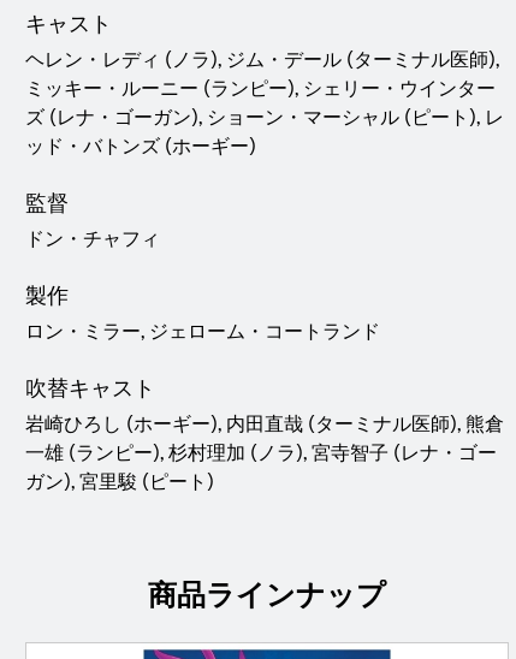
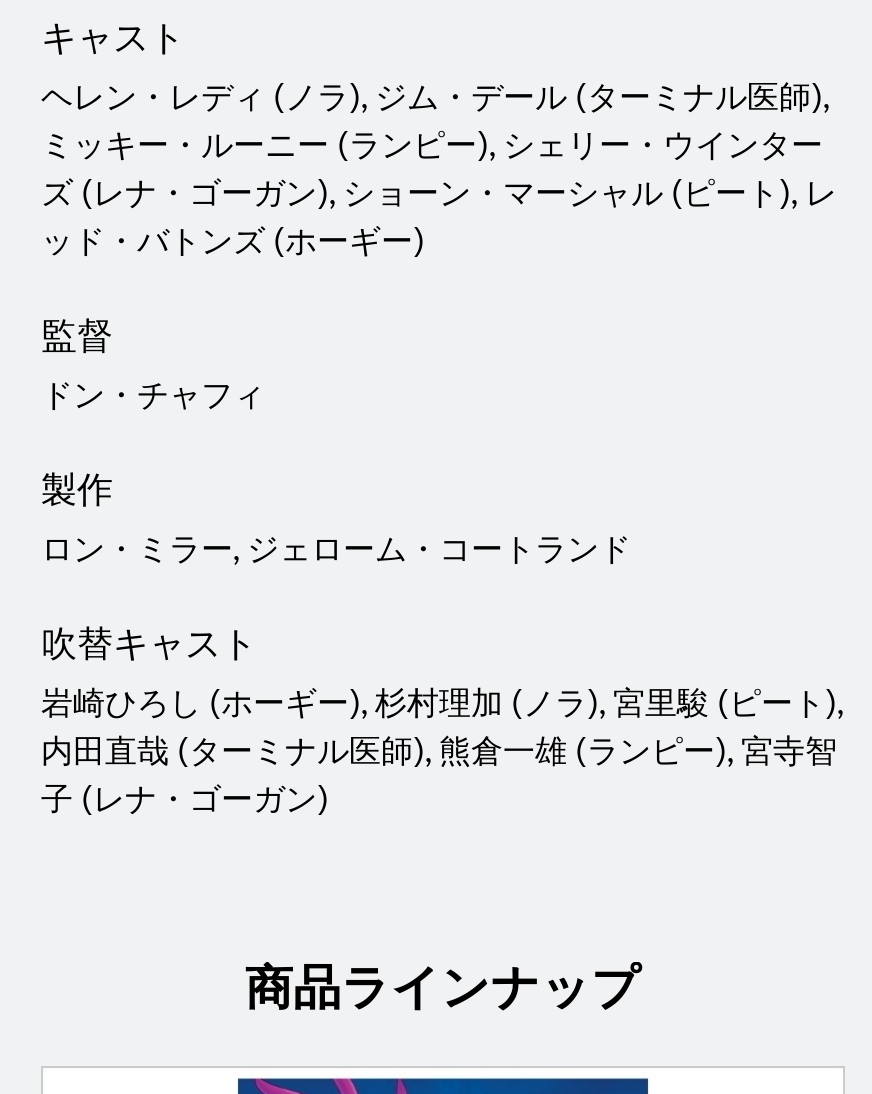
- 岩崎ひろし (ホーギー), 内田直哉 (ターミナル医師), 熊倉
- 一雄 (ランピー), 杉村理加 (ノラ), 宮寺智子 (レナ・ゴー
- ガン), 宮里駿 (ピート)
+ 岩崎ひろし (ホーギー), 杉村理加 (ノラ), 宮里駿 (ピート),
+ 内田直哉 (ターミナル医師), 熊倉一雄 (ランピー), 宮寺智
+ 子 (レナ・ゴーガン)
